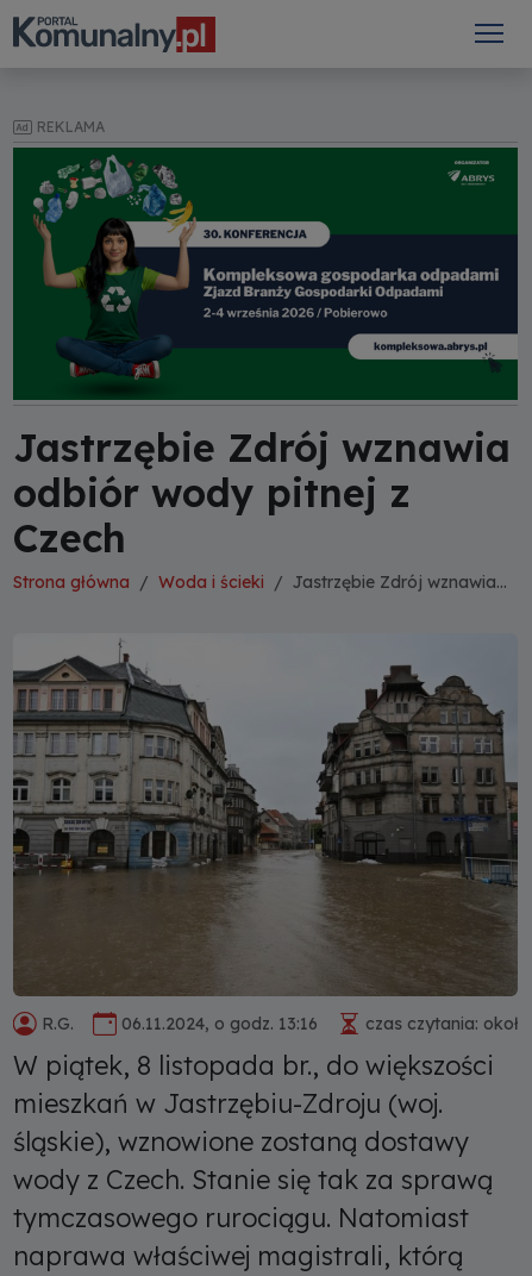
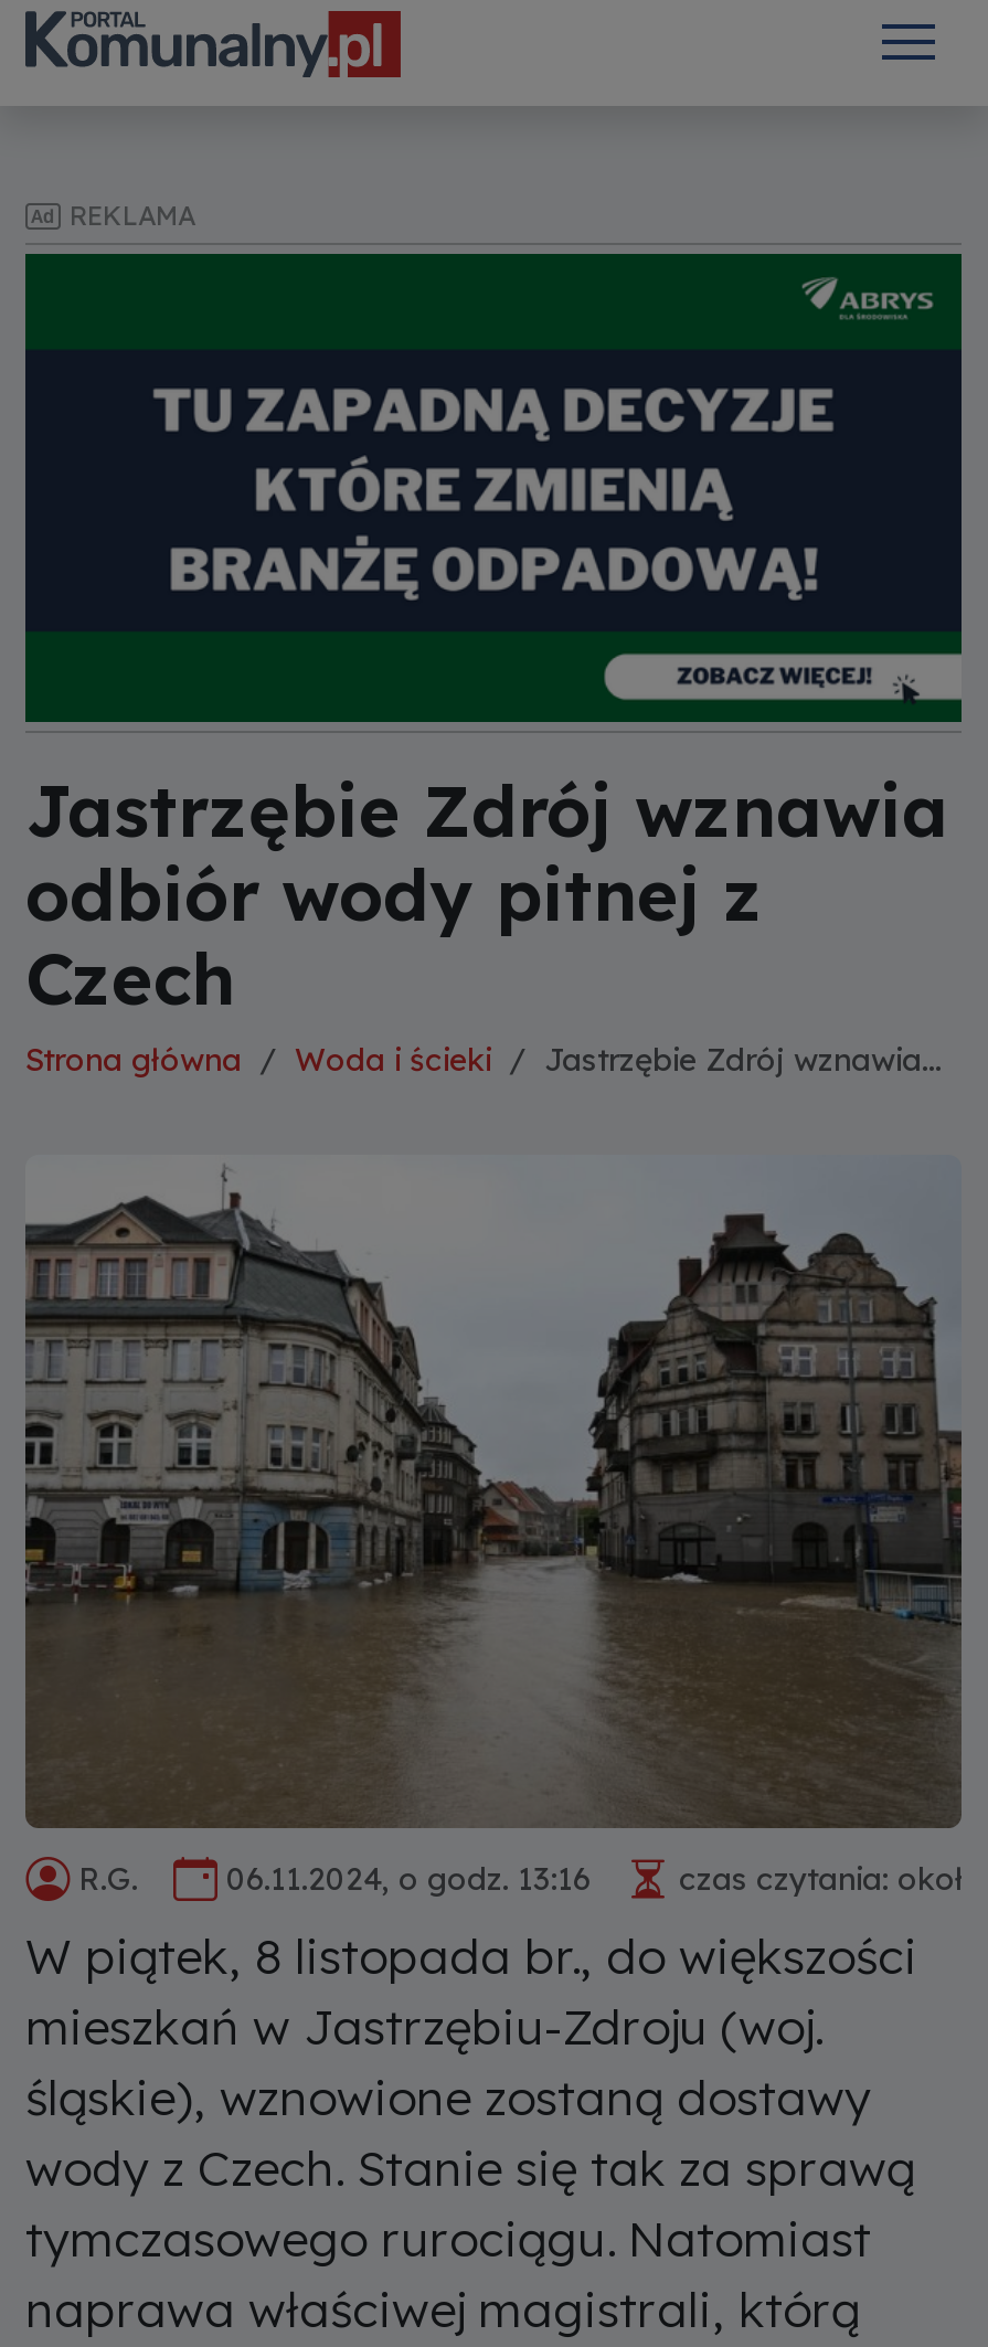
- [image]
+ [image]
